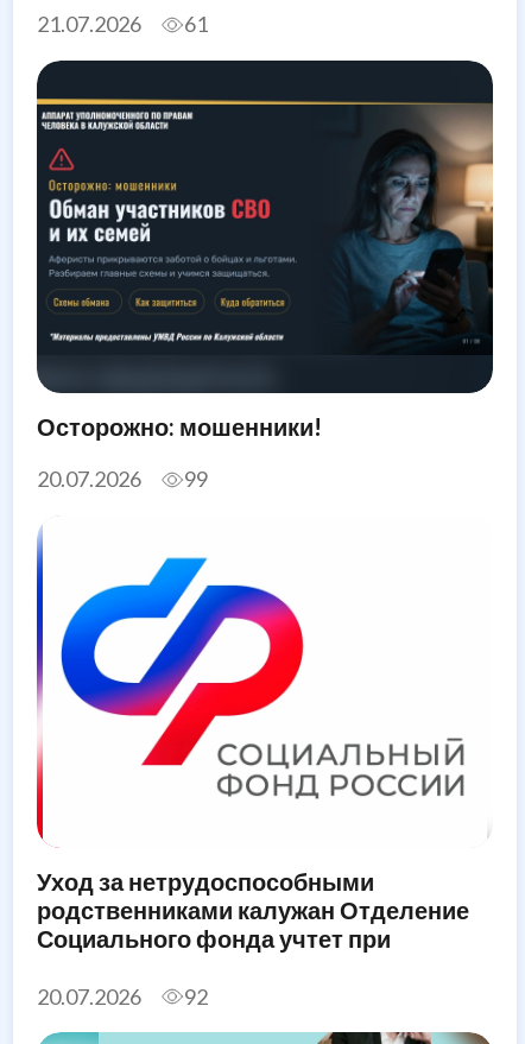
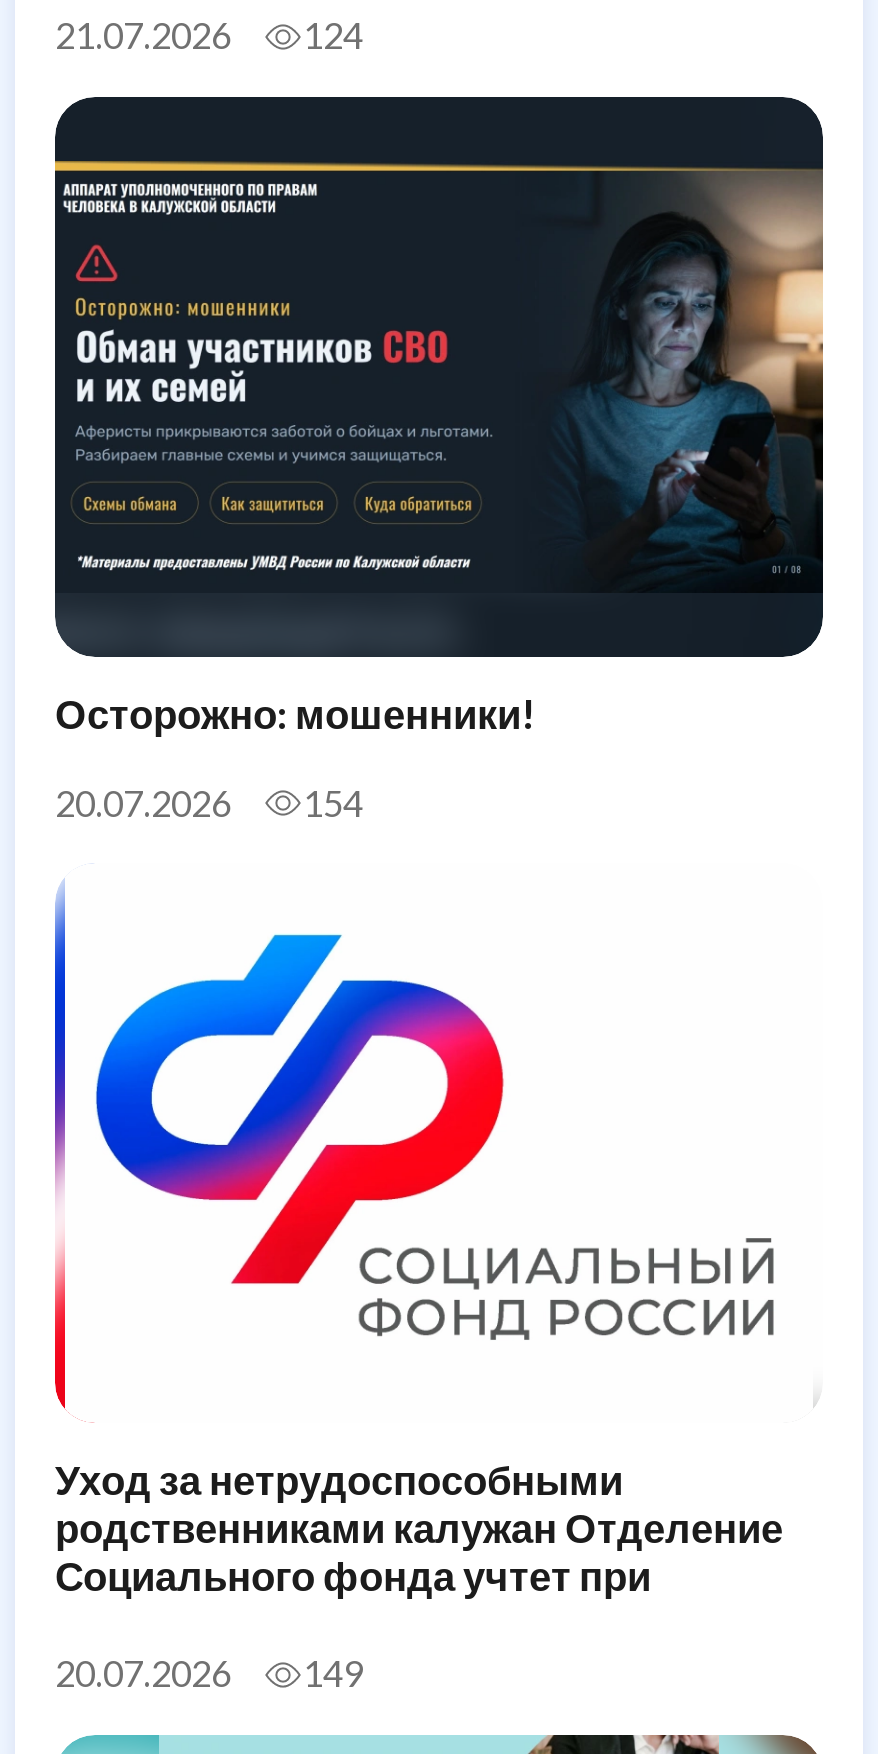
- 21.07.2026 61
+ 21.07.2026 124

- 20.07.2026 99
+ 20.07.2026 154

- 20.07.2026 92
+ 20.07.2026 149
